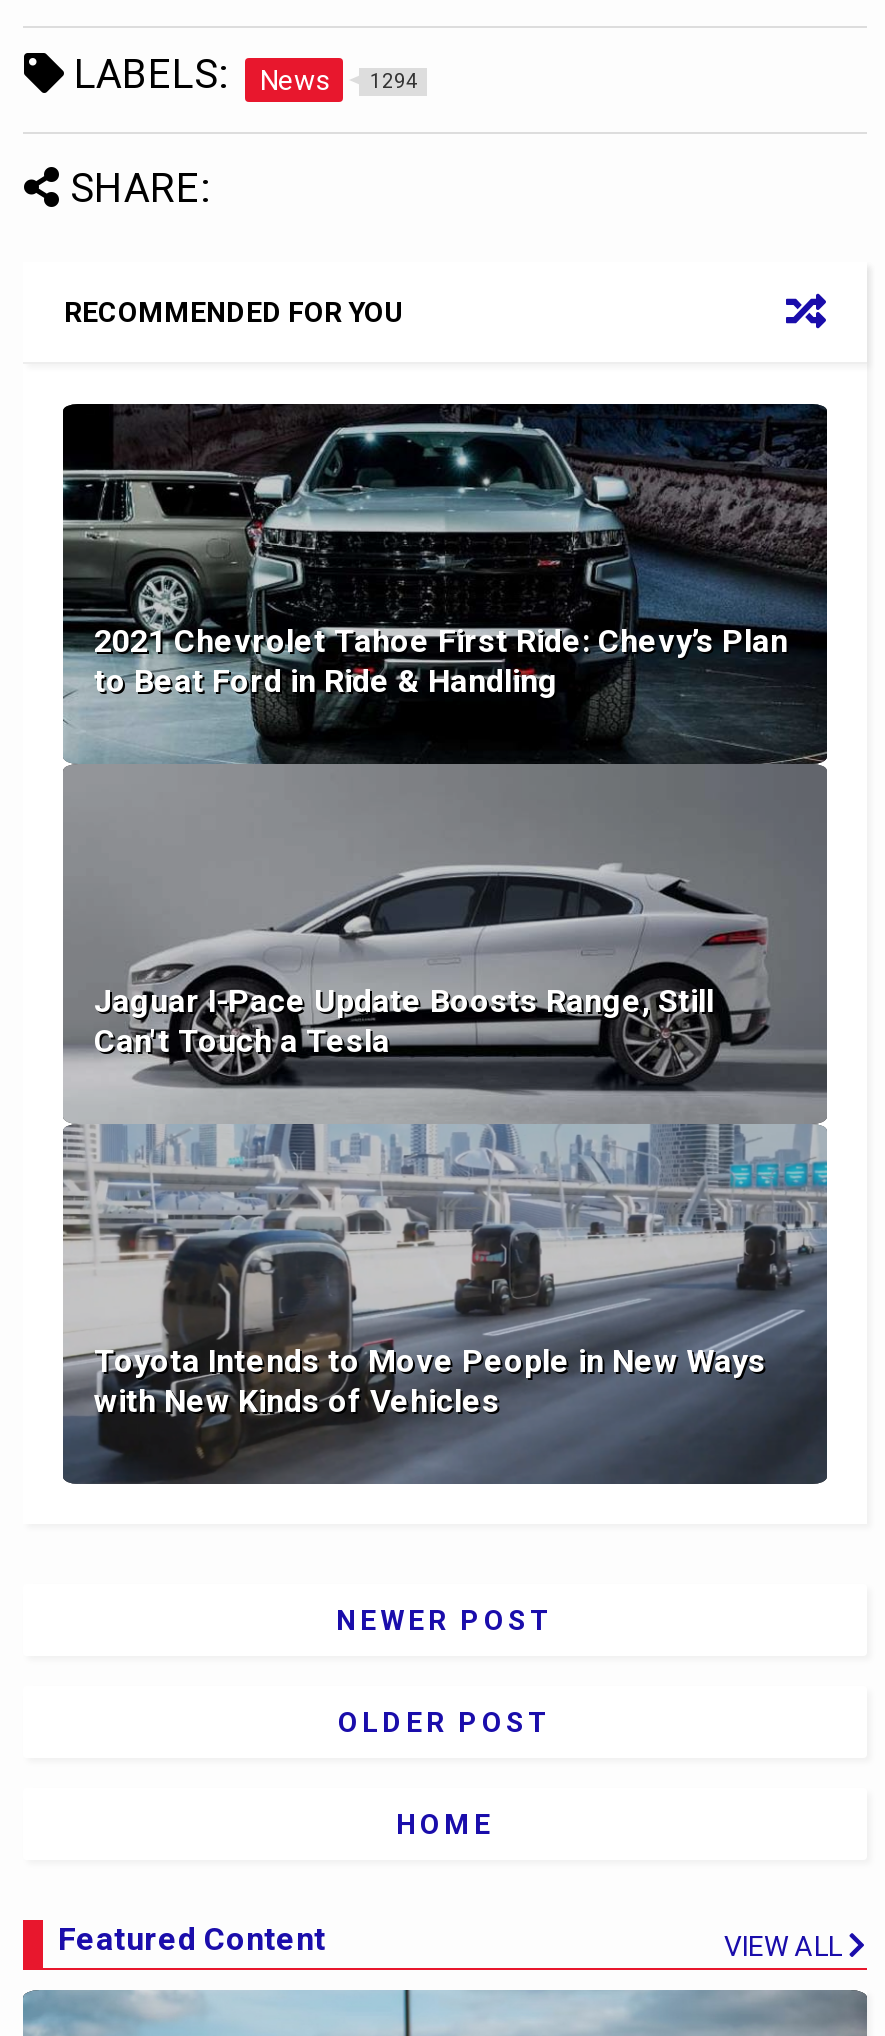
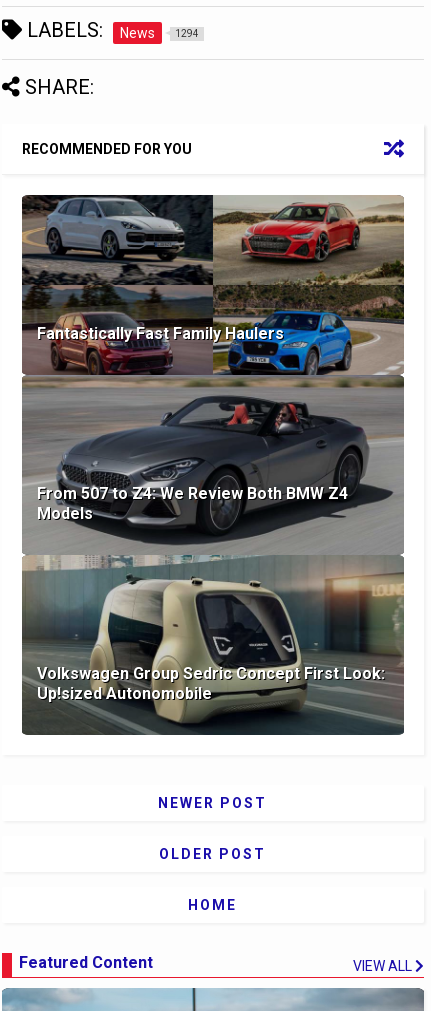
- [image]
- 2021 Chevrolet Tahoe First Ride: Chevy’s Plan
- to Beat Ford in Ride & Handling
+ [image]
+ Fantastically Fast Family Haulers

- Jaguar I-Pace Update Boosts Range, Still
- Can't Touch a Tesla
+ From 507 to Z4: We Review Both BMW Z4
+ Models

- Toyota Intends to Move People in New Ways
- with New Kinds of Vehicles
+ Volkswagen Group Sedric Concept First Look:
+ Up!sized Autonomobile
